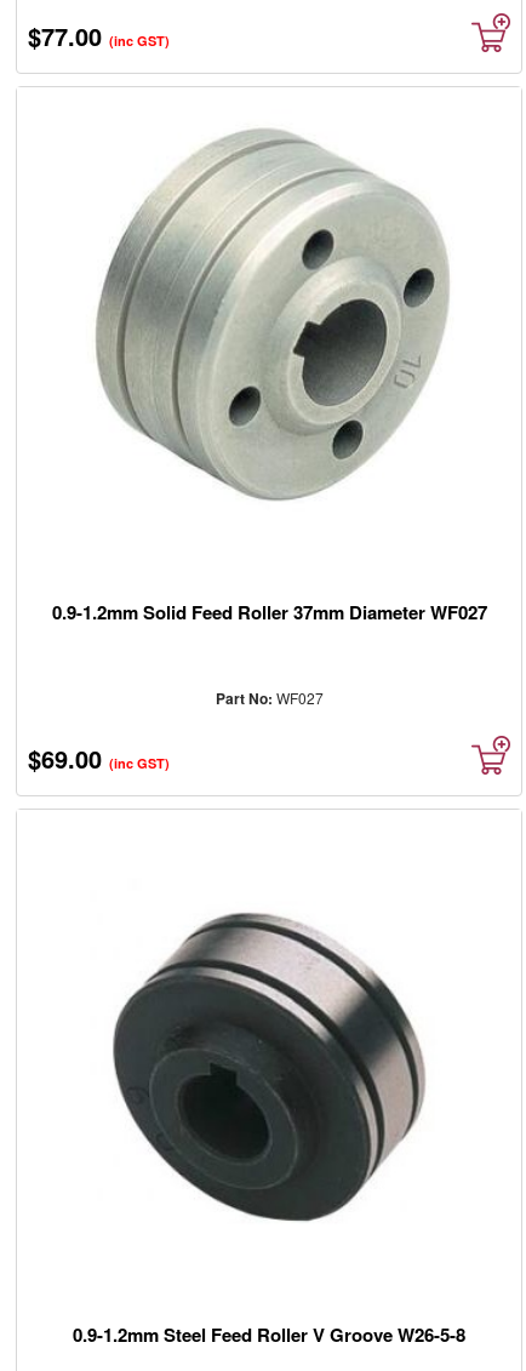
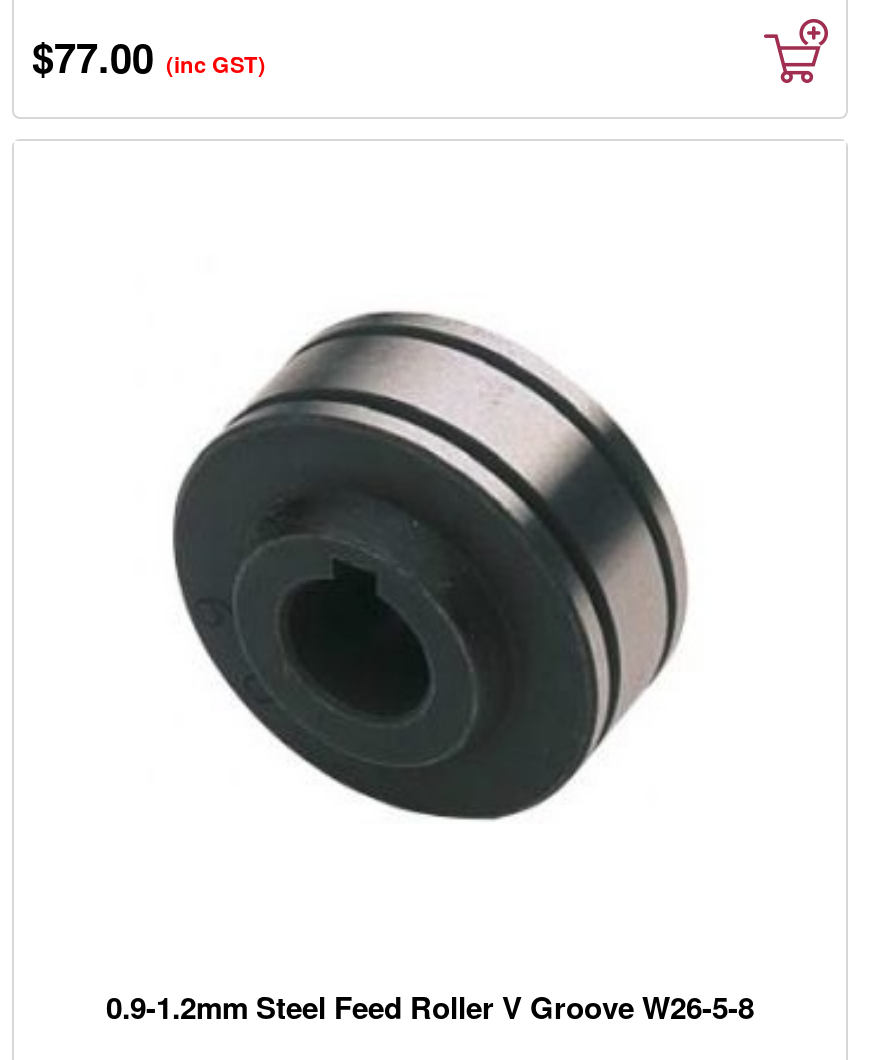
- [image]

- 0.9-1.2mm Solid Feed Roller 37mm Diameter WF027
- Part No: WF027
- $69.00 (inc GST)
